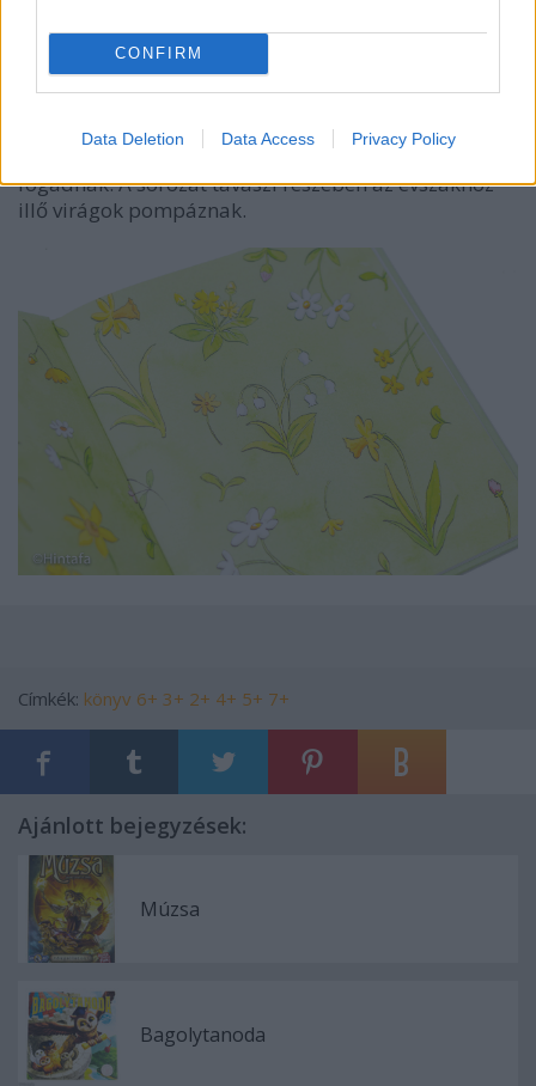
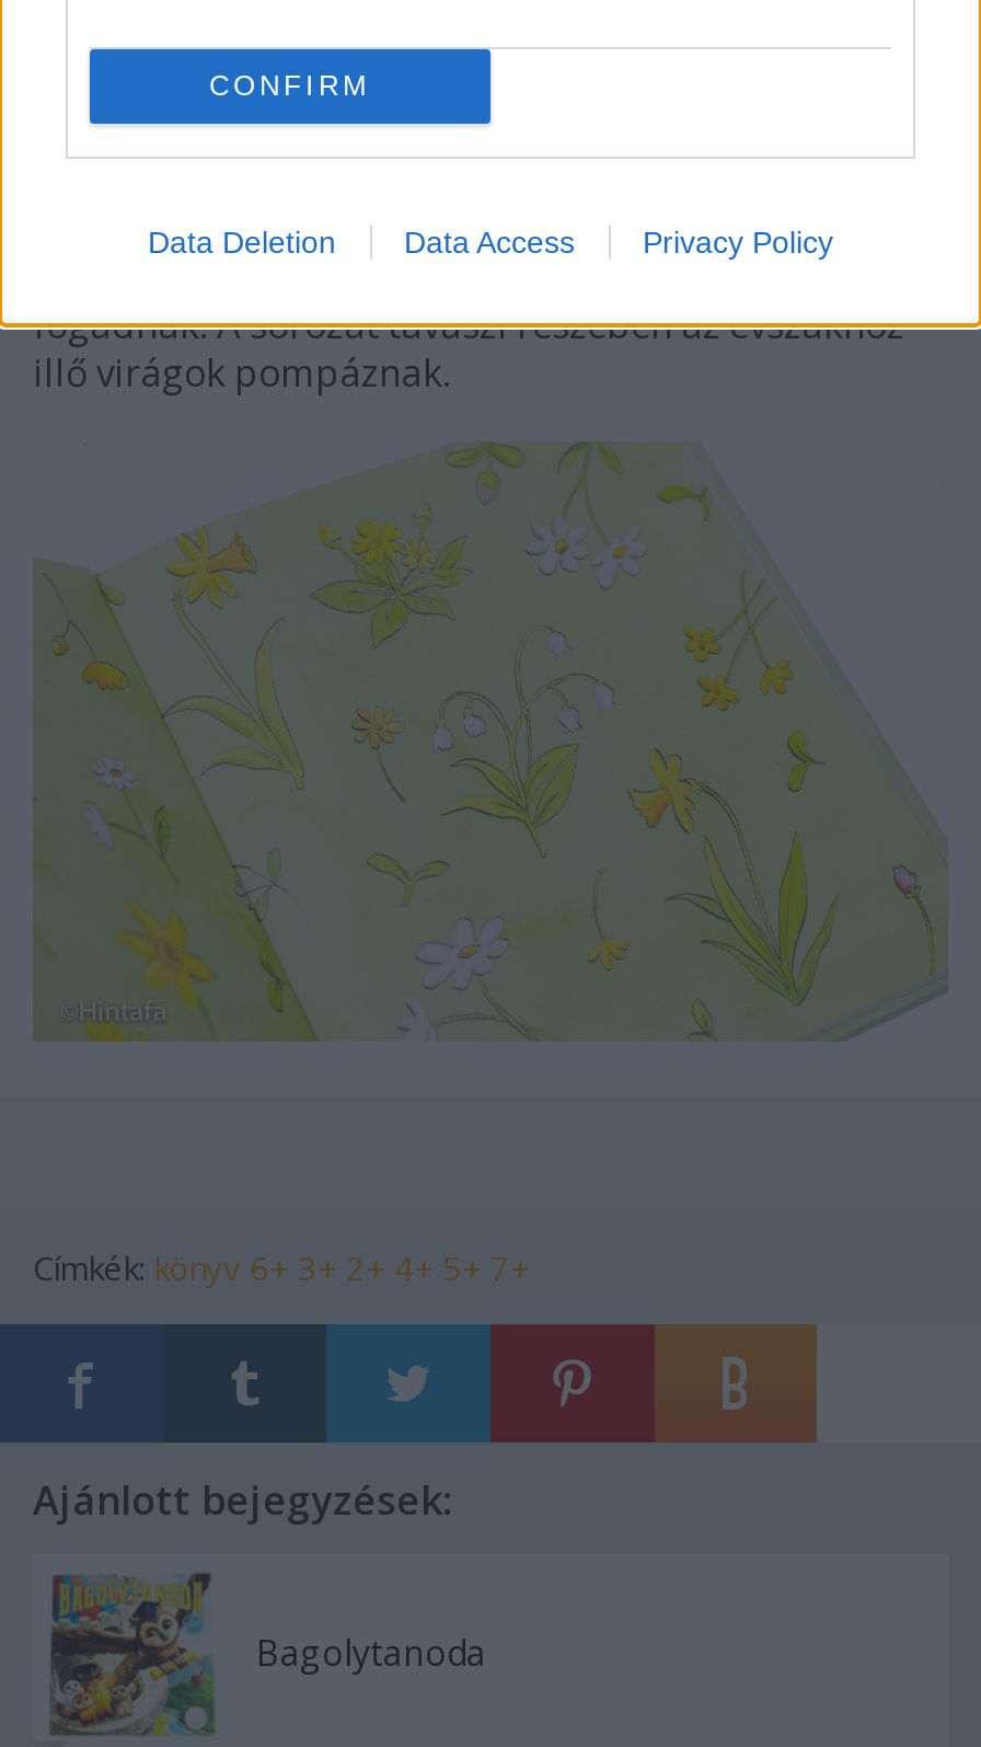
- [image]
- Múzsa
